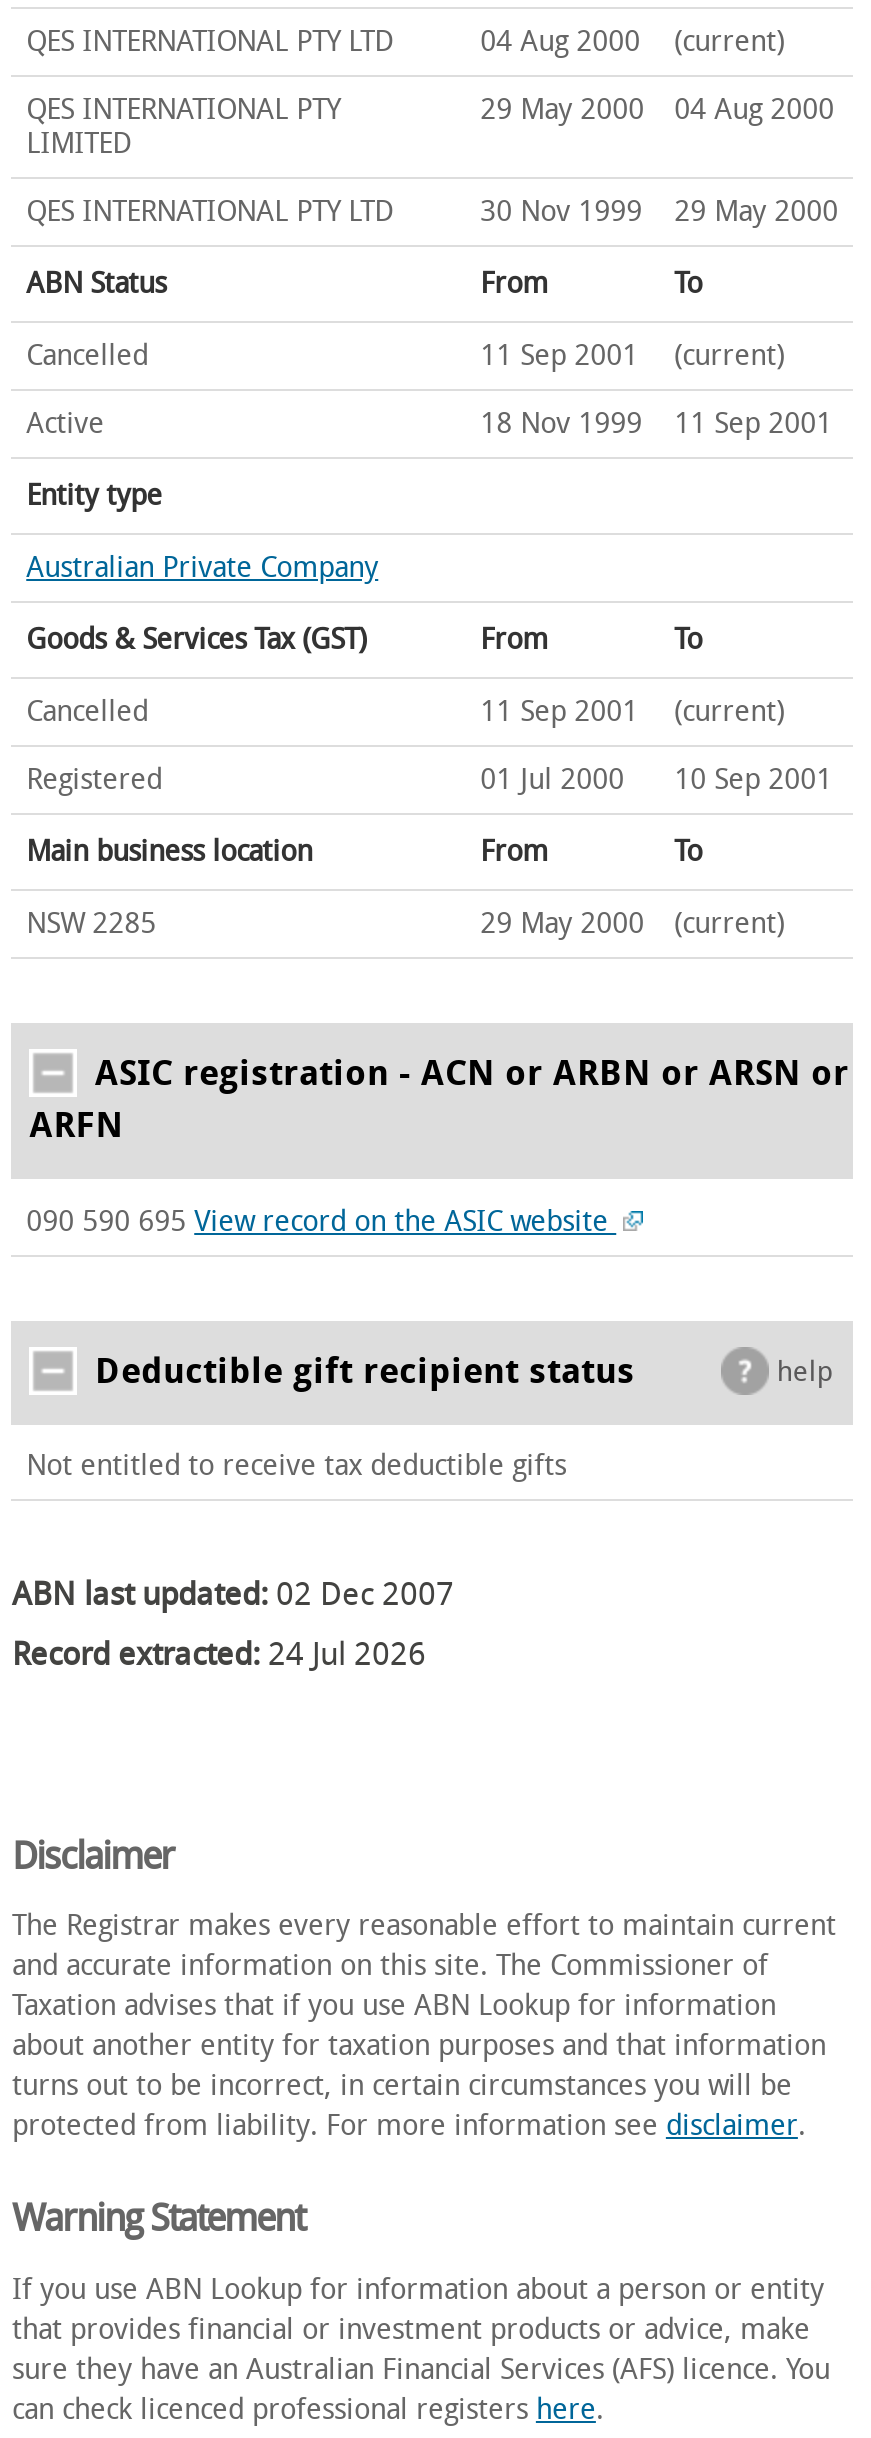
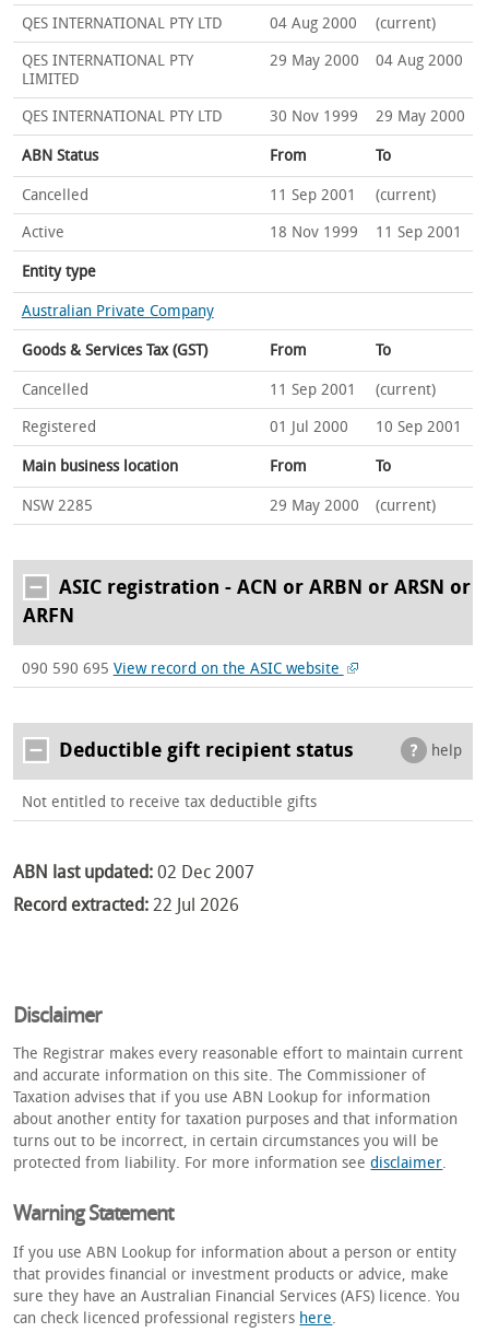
- Record extracted: 24 Jul 2026
+ Record extracted: 22 Jul 2026
